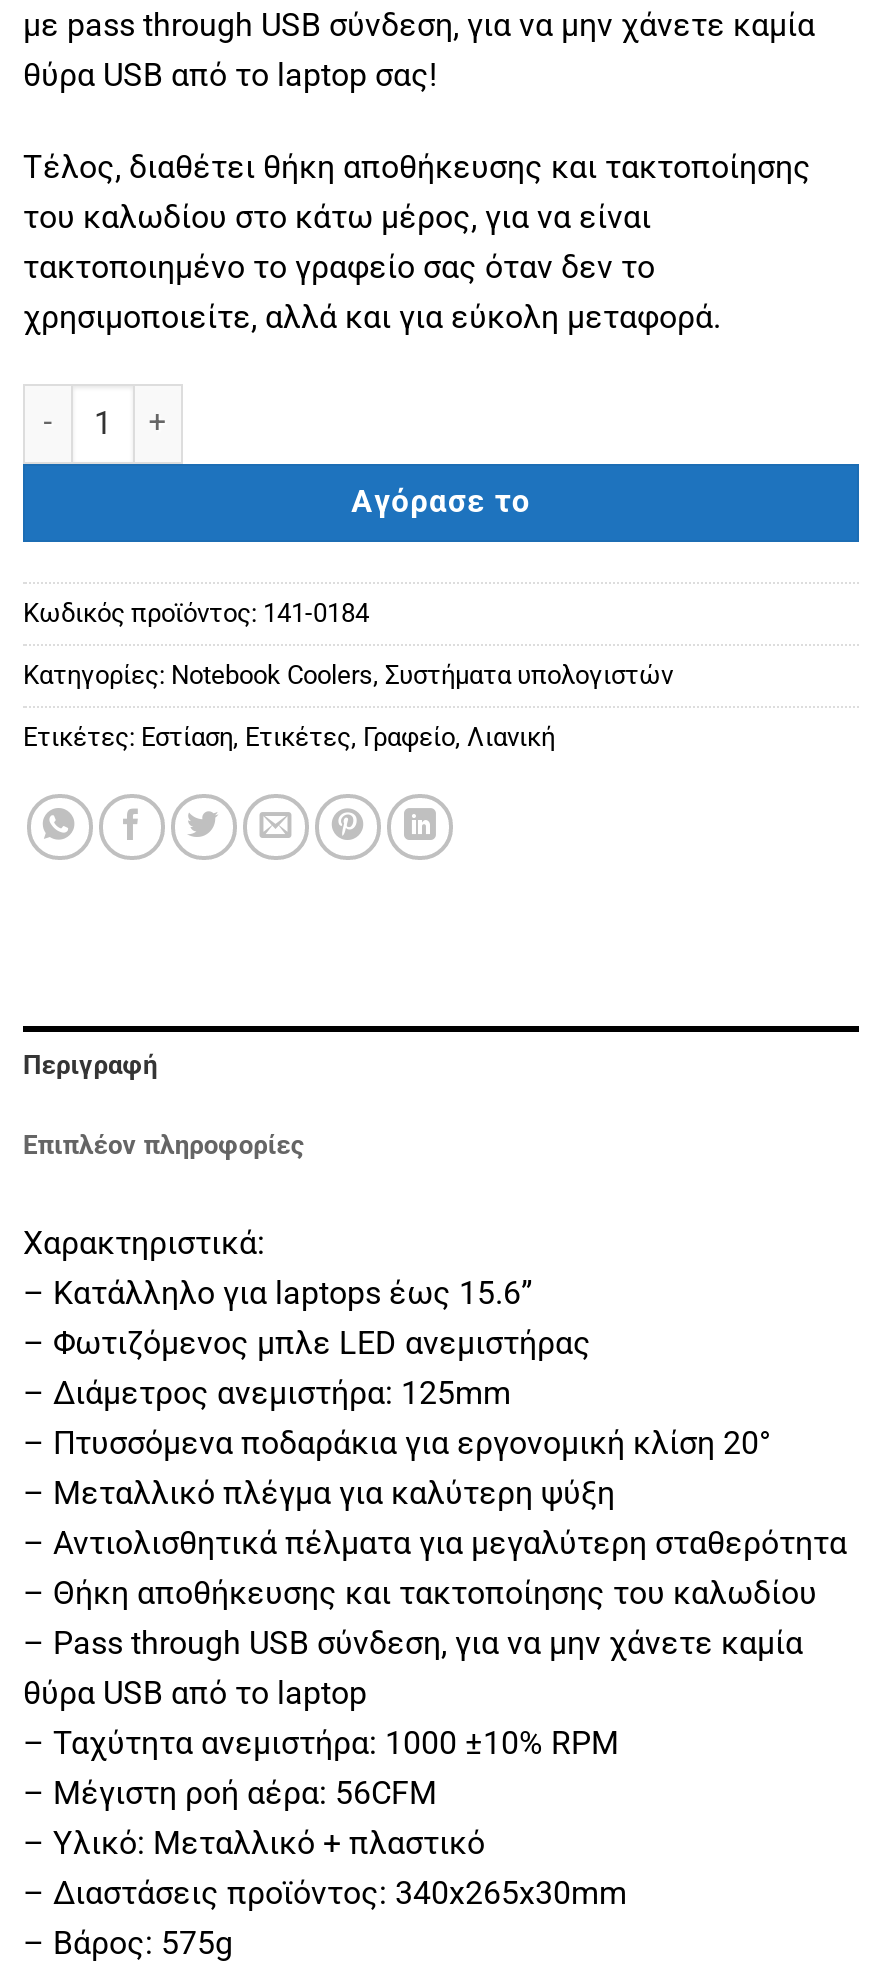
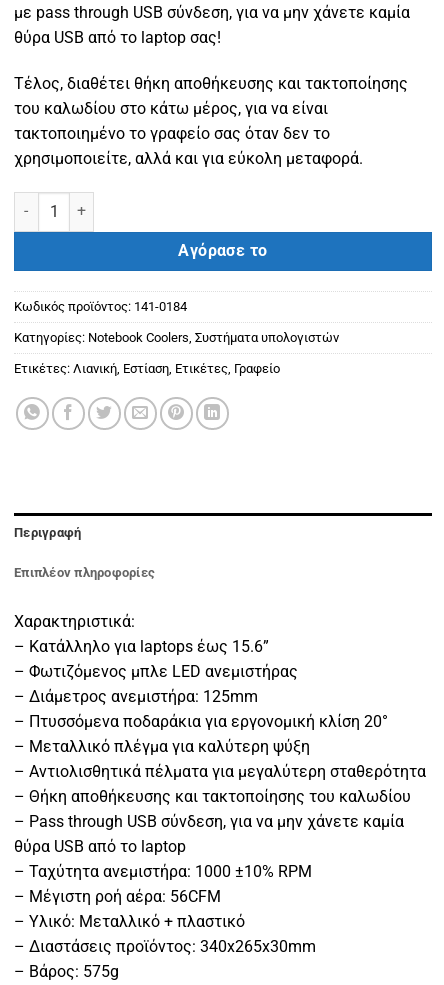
- Ετικέτες: Εστίαση, Ετικέτες, Γραφείο, Λιανική
+ Ετικέτες: Λιανική, Εστίαση, Ετικέτες, Γραφείο
